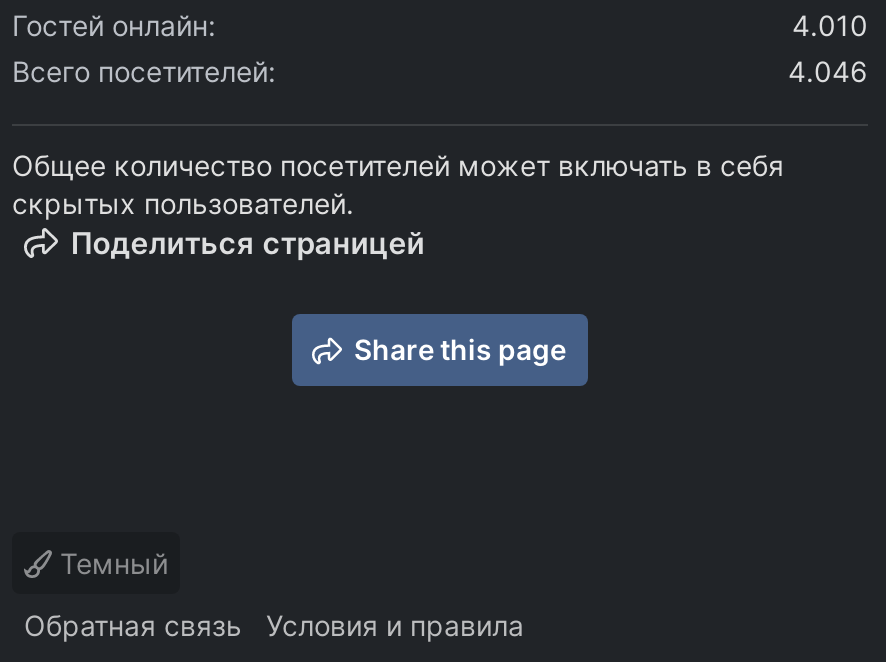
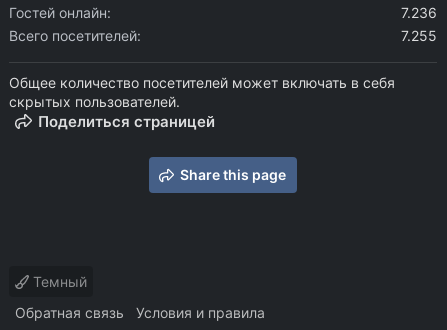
- 4.010
+ 7.236

- 4.046
+ 7.255
